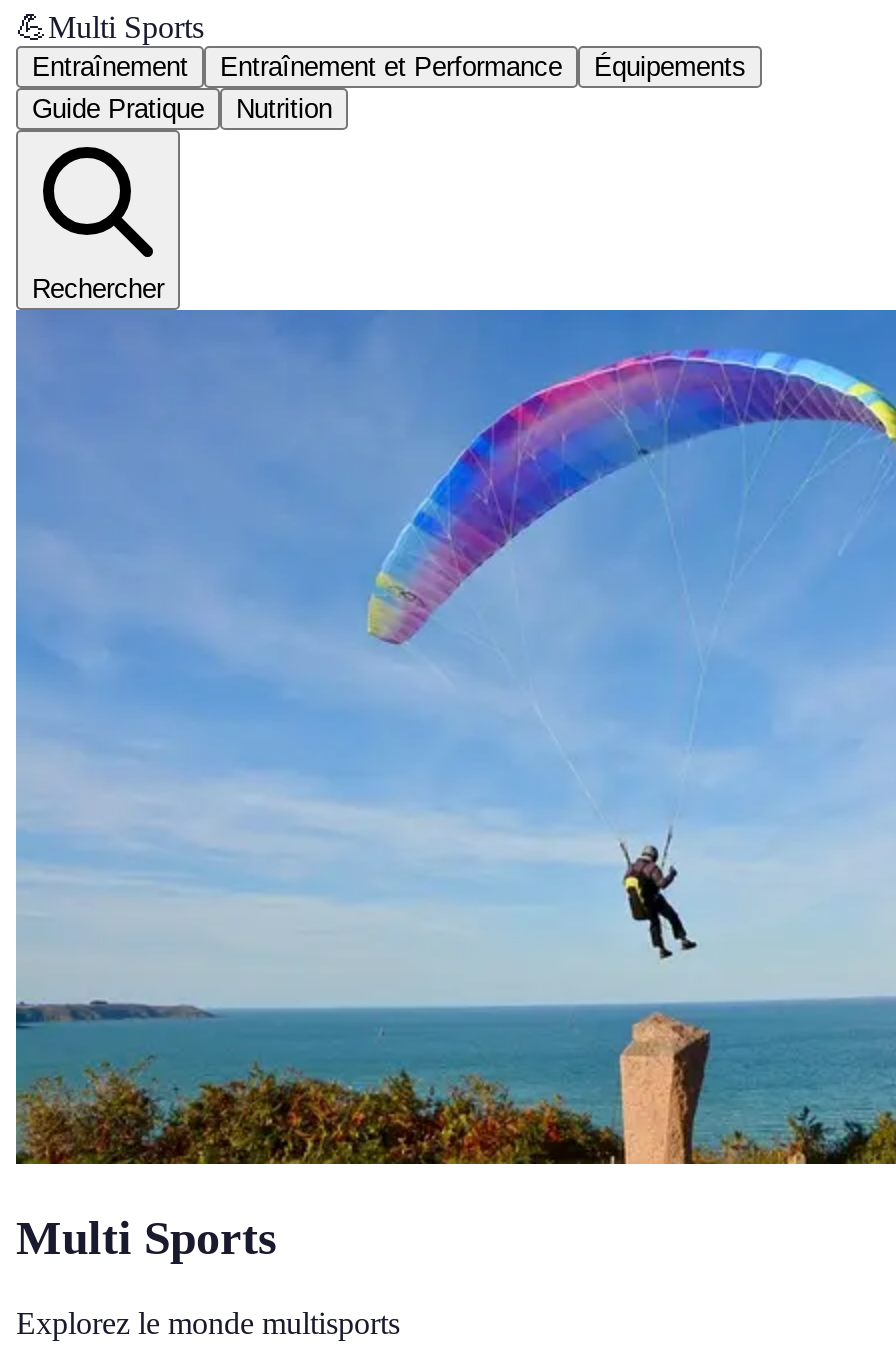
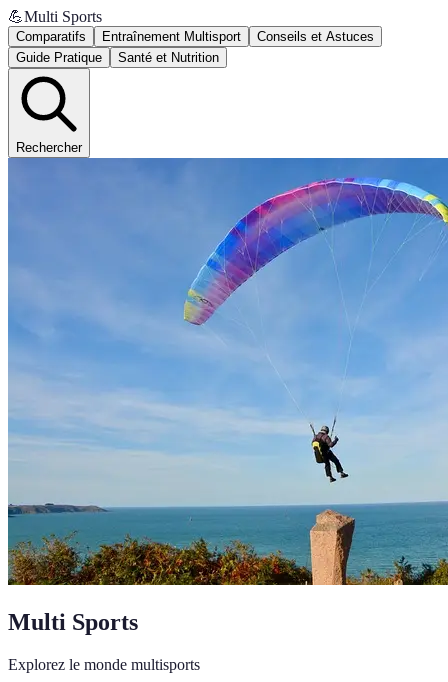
- Entraînement
- Entraînement et Performance
- Équipements
+ Comparatifs
+ Entraînement Multisport
+ Conseils et Astuces

- Nutrition
+ Santé et Nutrition
